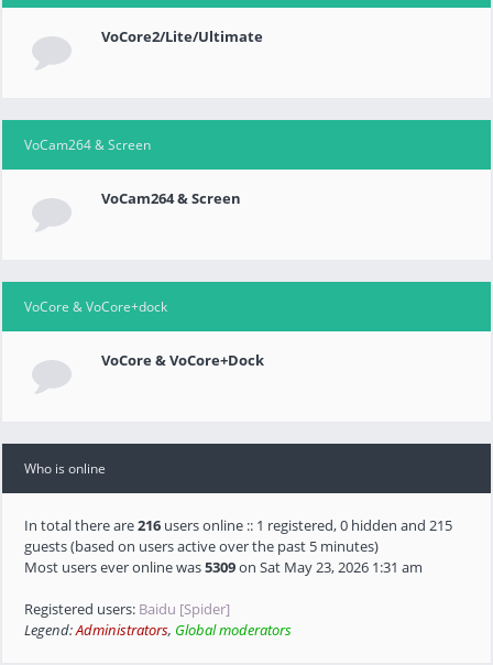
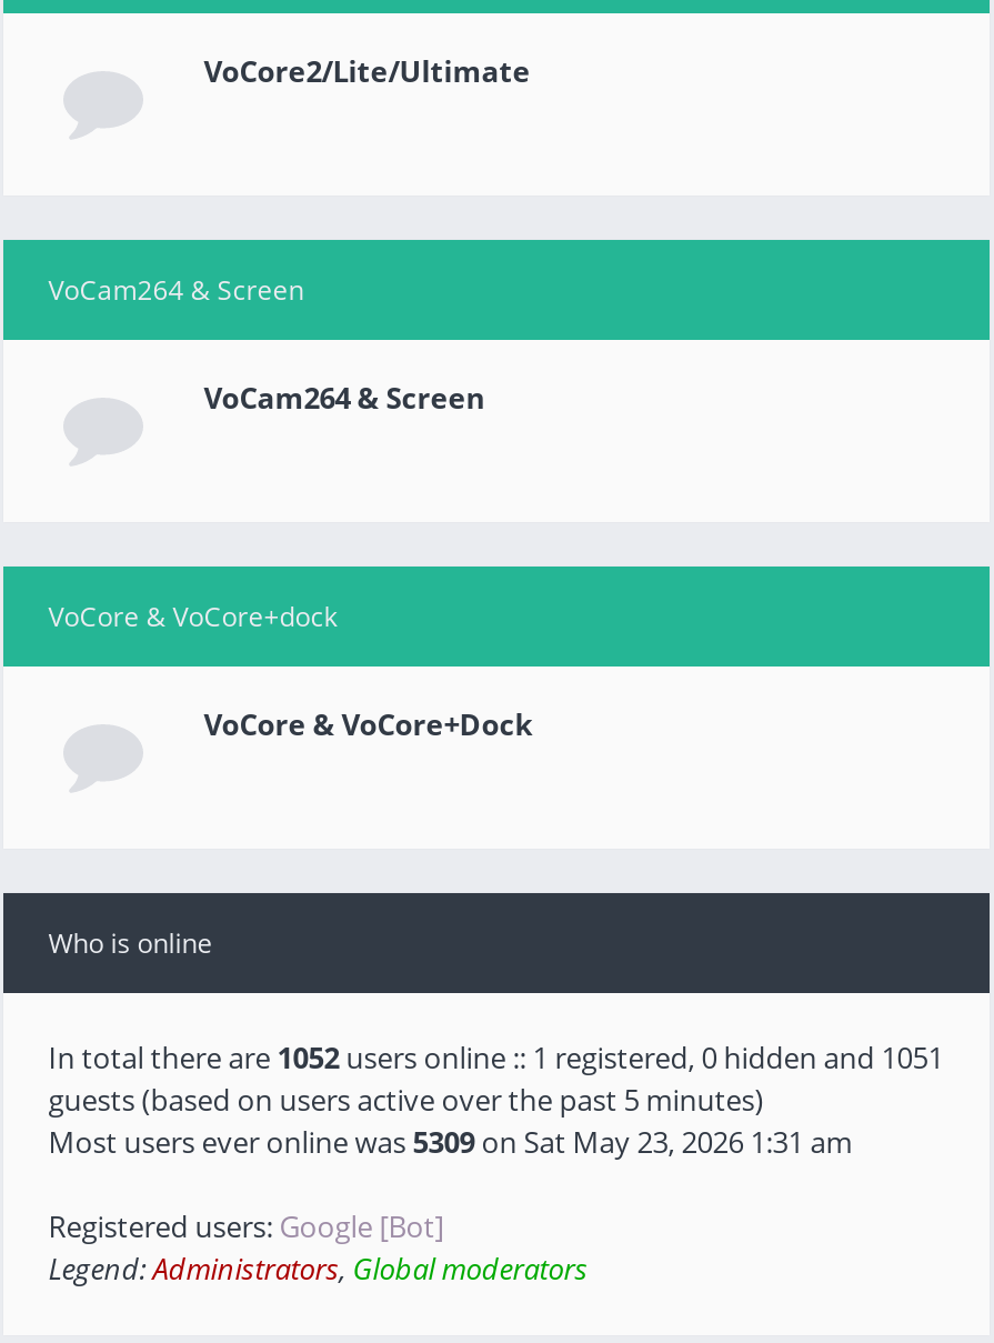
- In total there are 216 users online :: 1 registered, 0 hidden and 215
+ In total there are 1052 users online :: 1 registered, 0 hidden and 1051

- Registered users: Baidu [Spider]
+ Registered users: Google [Bot]
